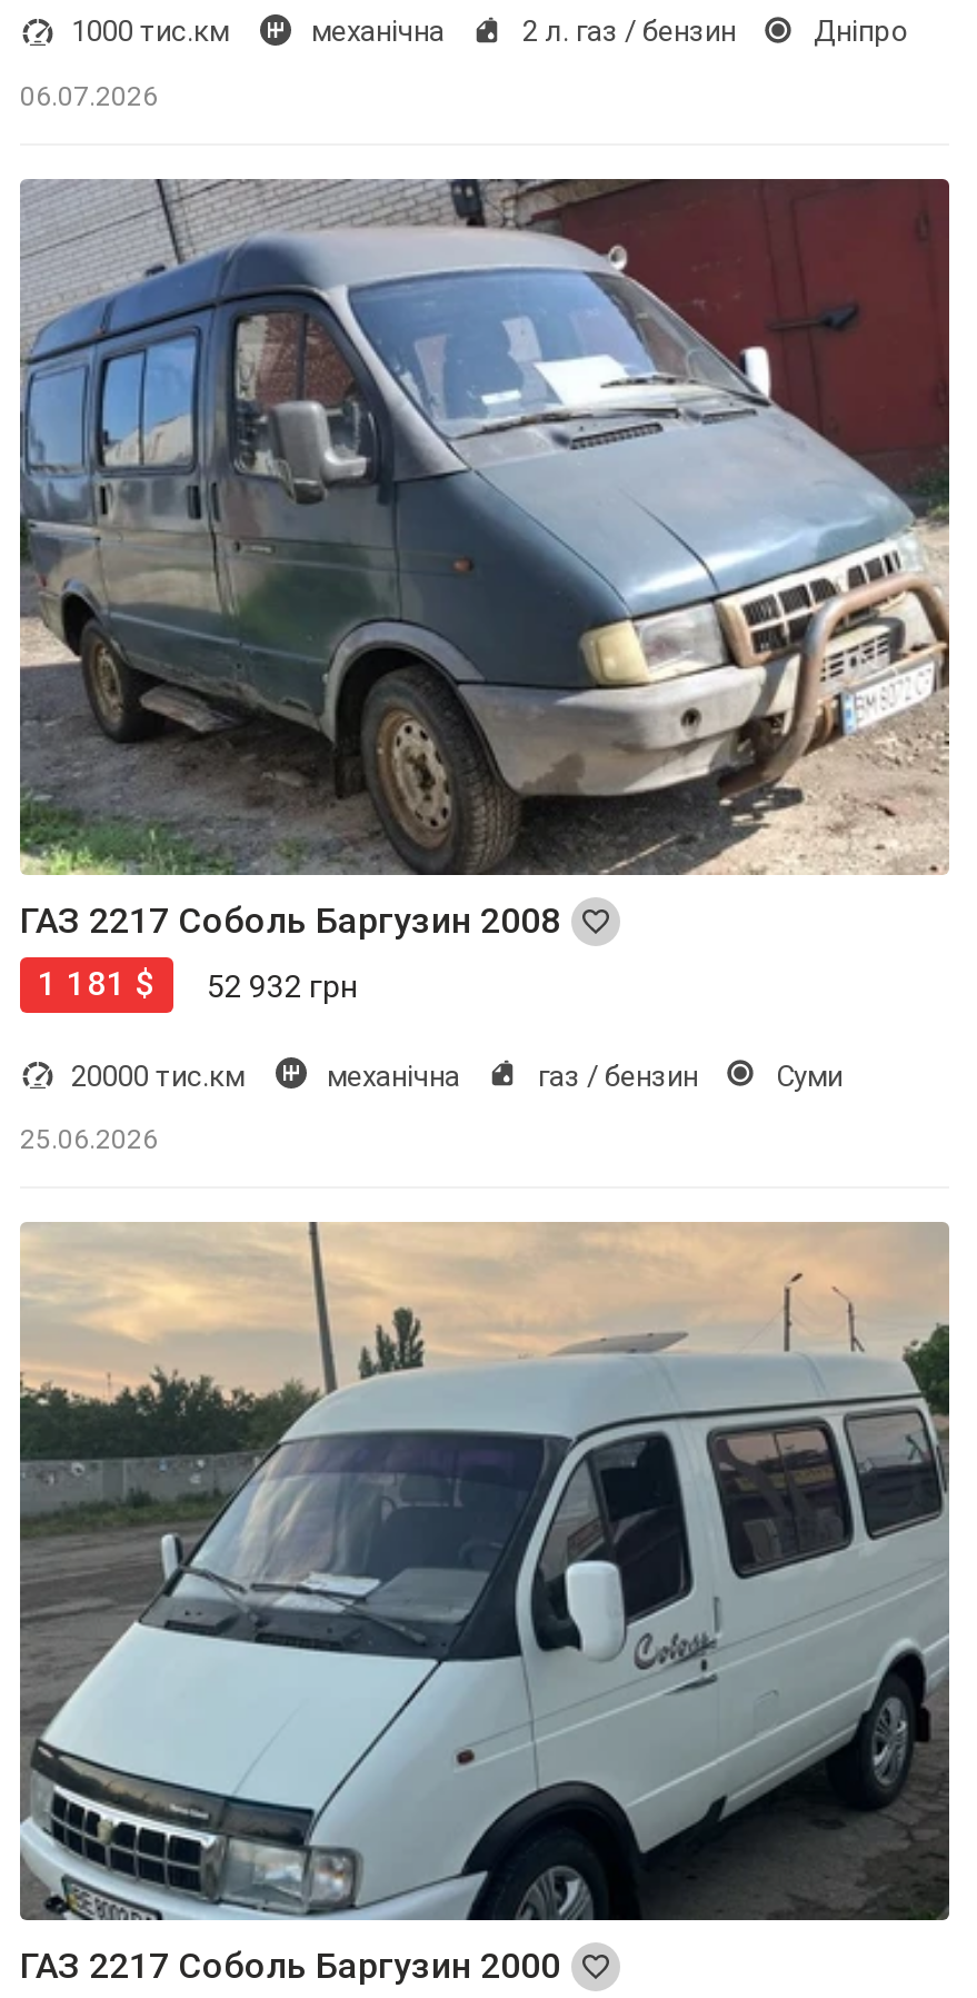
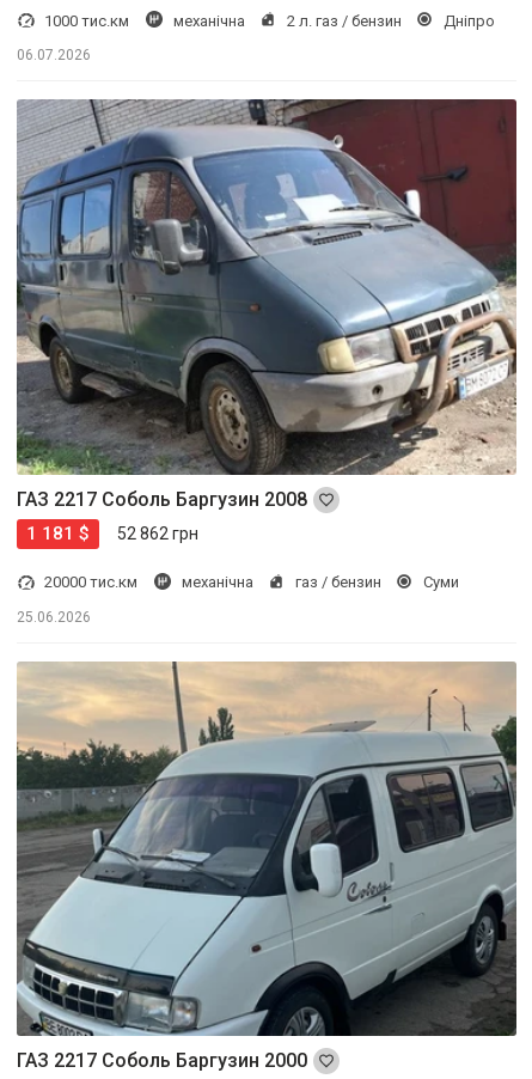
- 1 181 $ 52 932 грн
+ 1 181 $ 52 862 грн
